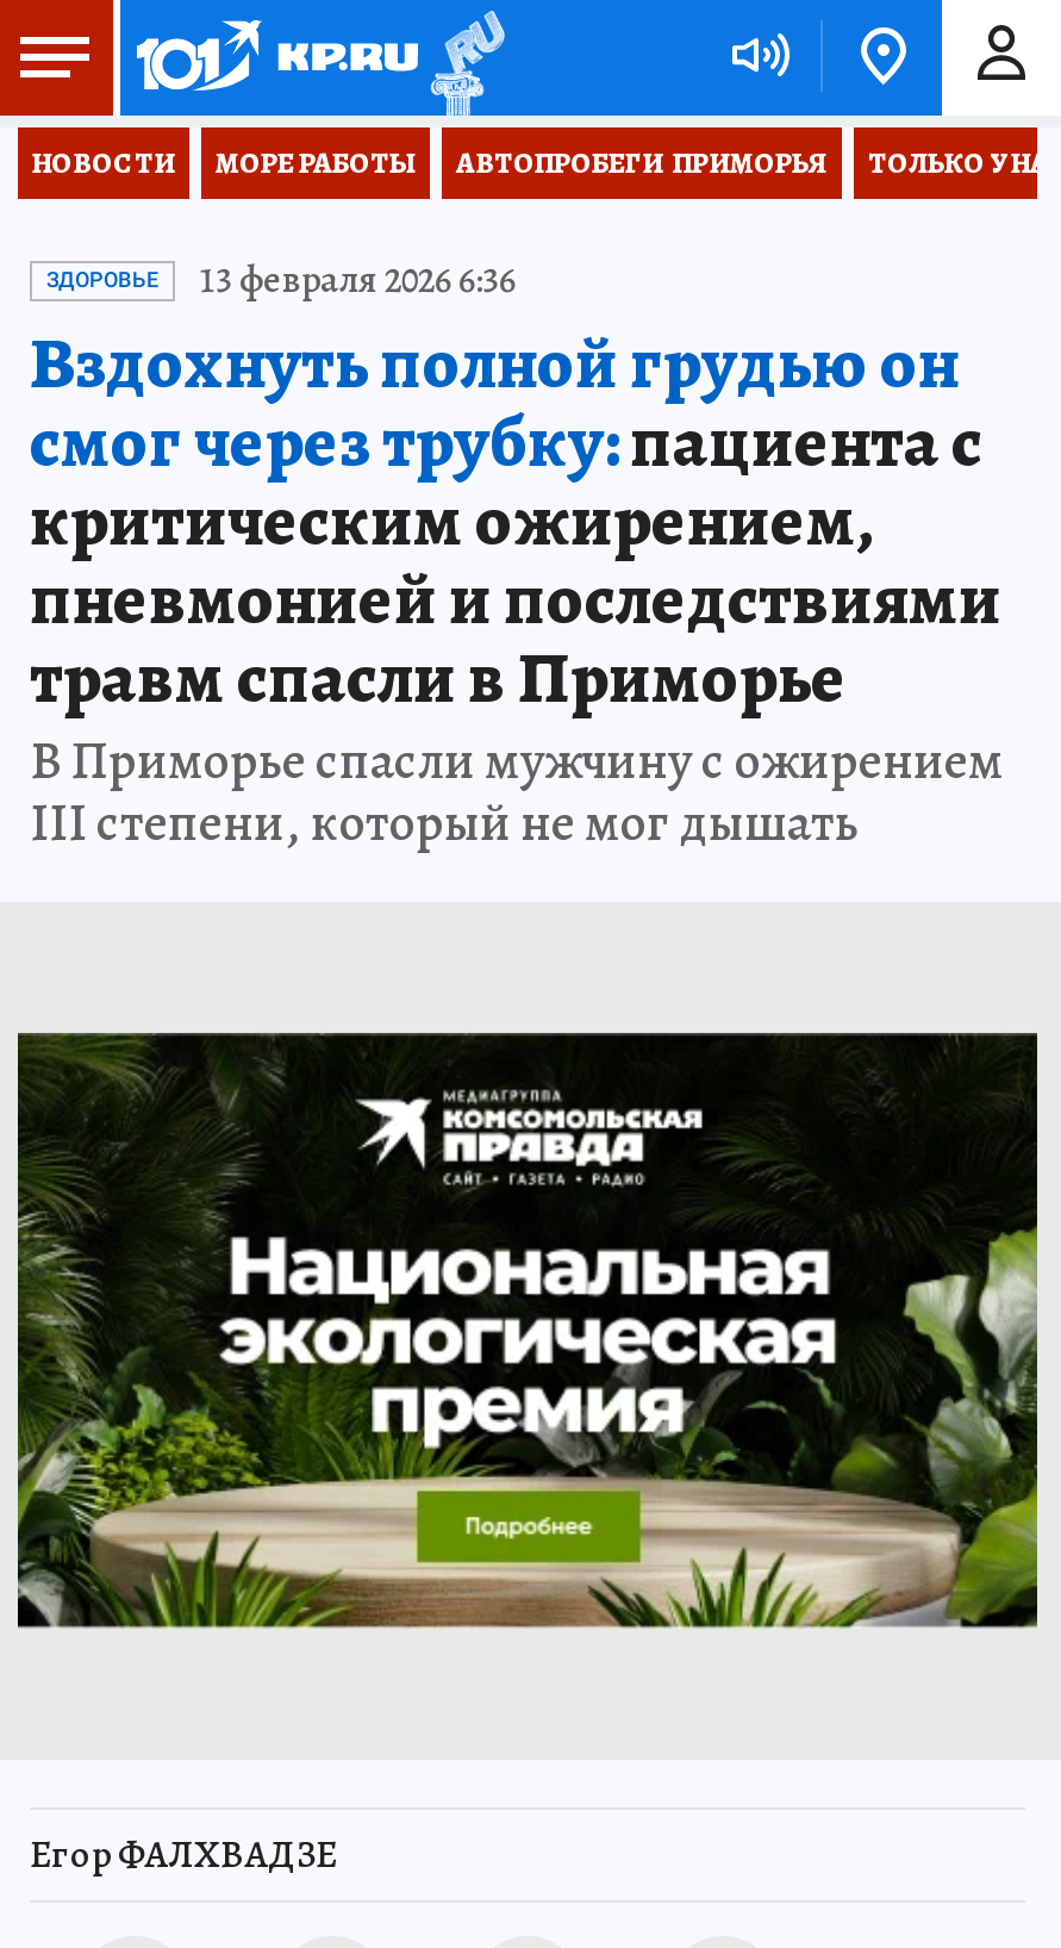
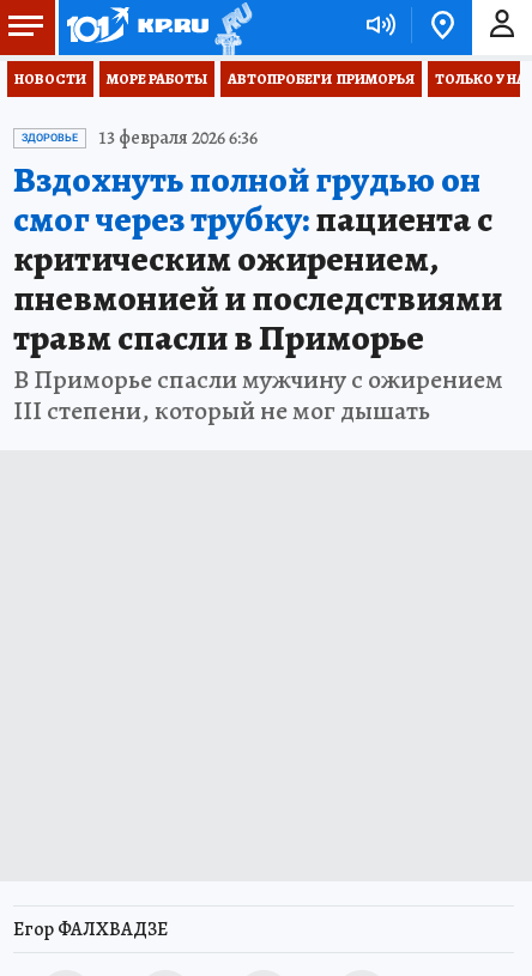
- [image]
